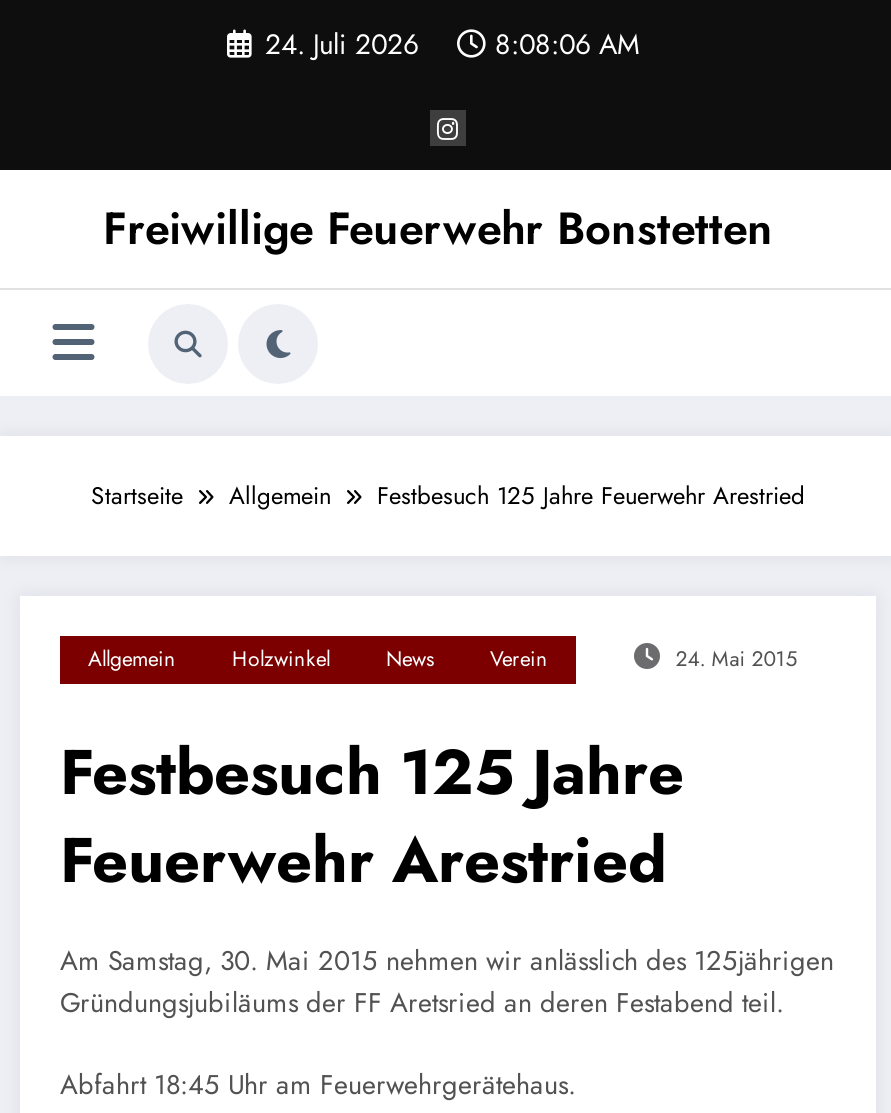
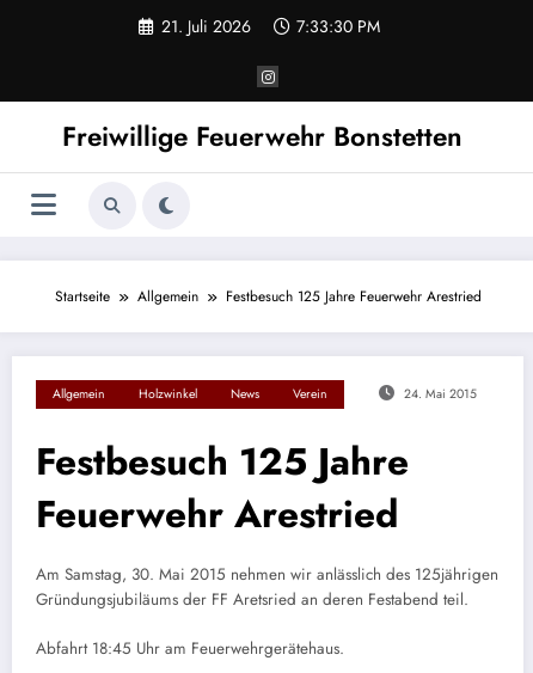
- 24. Juli 2026
- 8:08:06 AM
+ 21. Juli 2026
+ 7:33:30 PM
